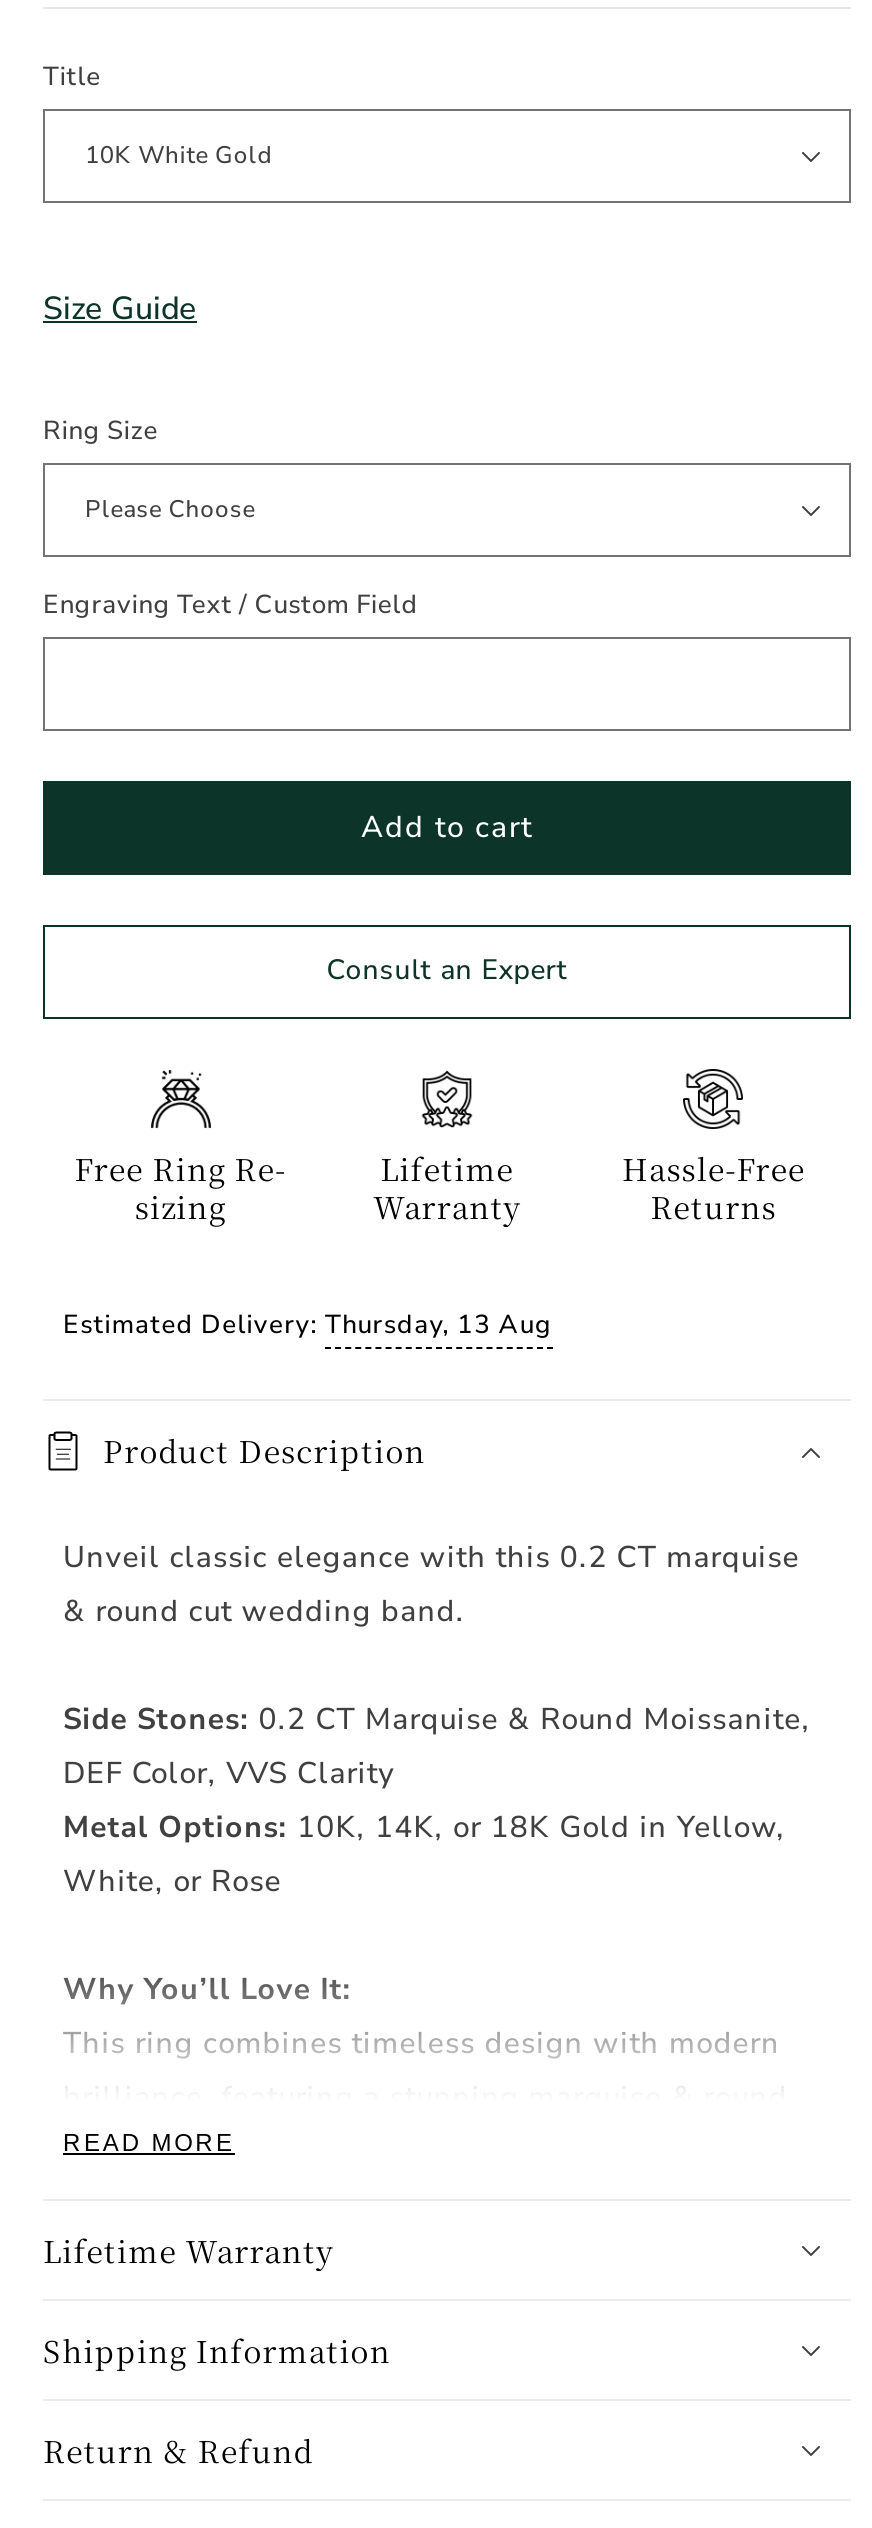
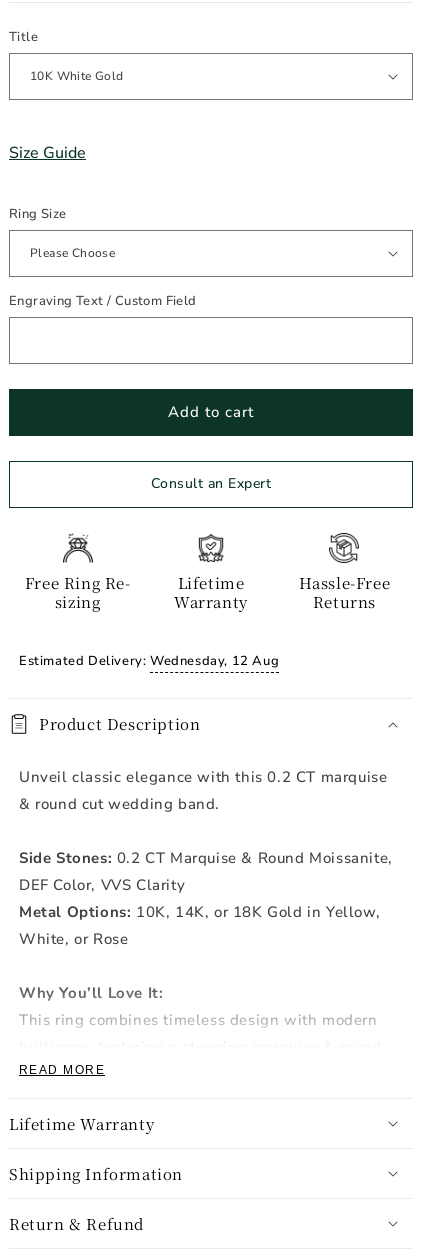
- Estimated Delivery: Thursday, 13 Aug
+ Estimated Delivery: Wednesday, 12 Aug
